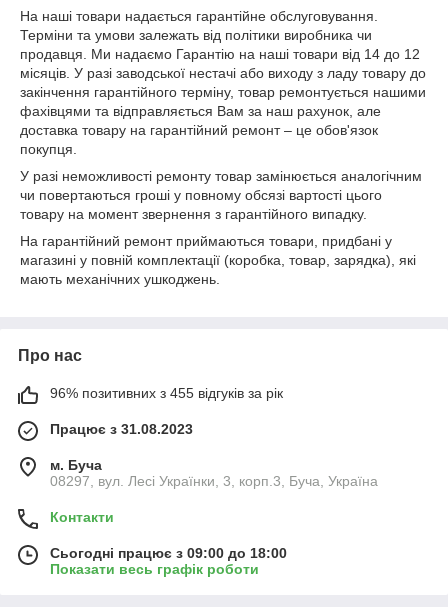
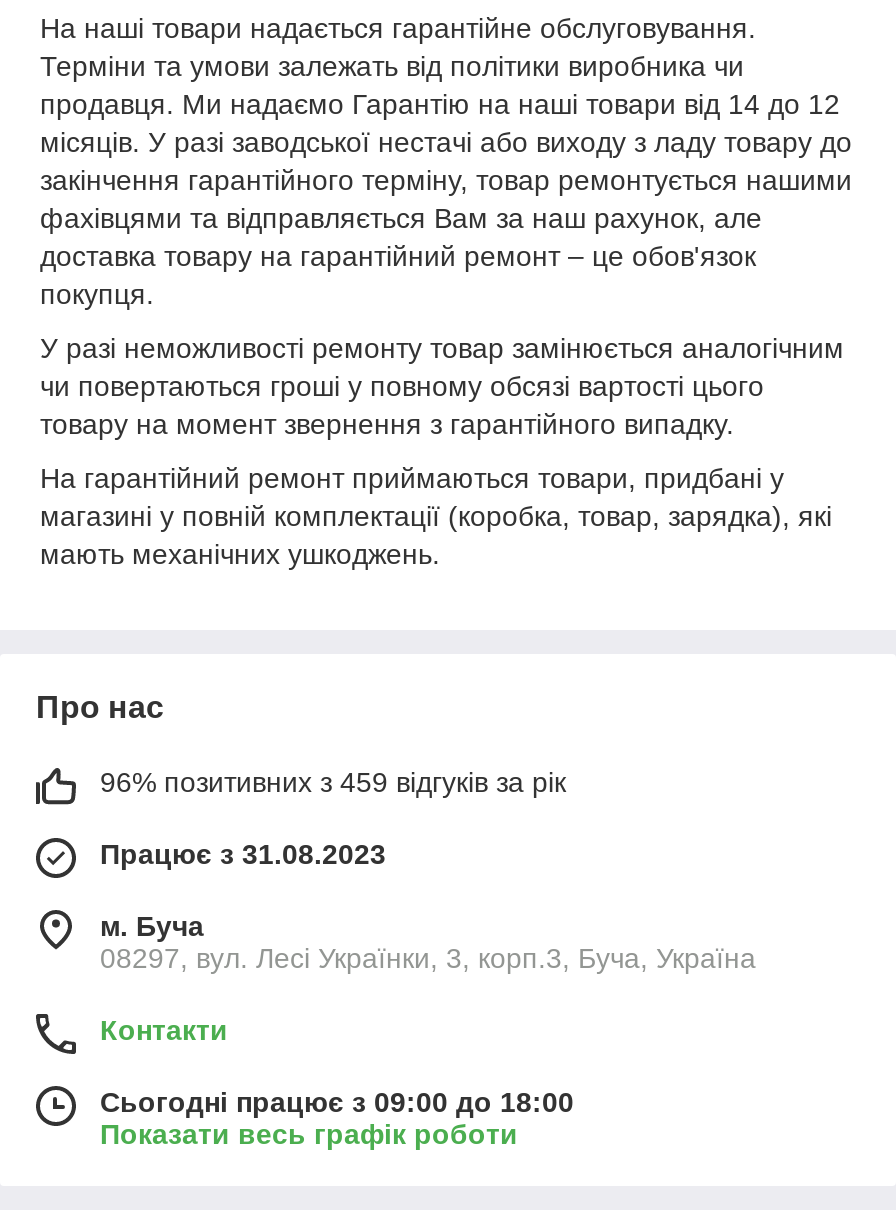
- 96% позитивних з 455 відгуків за рік
+ 96% позитивних з 459 відгуків за рік
